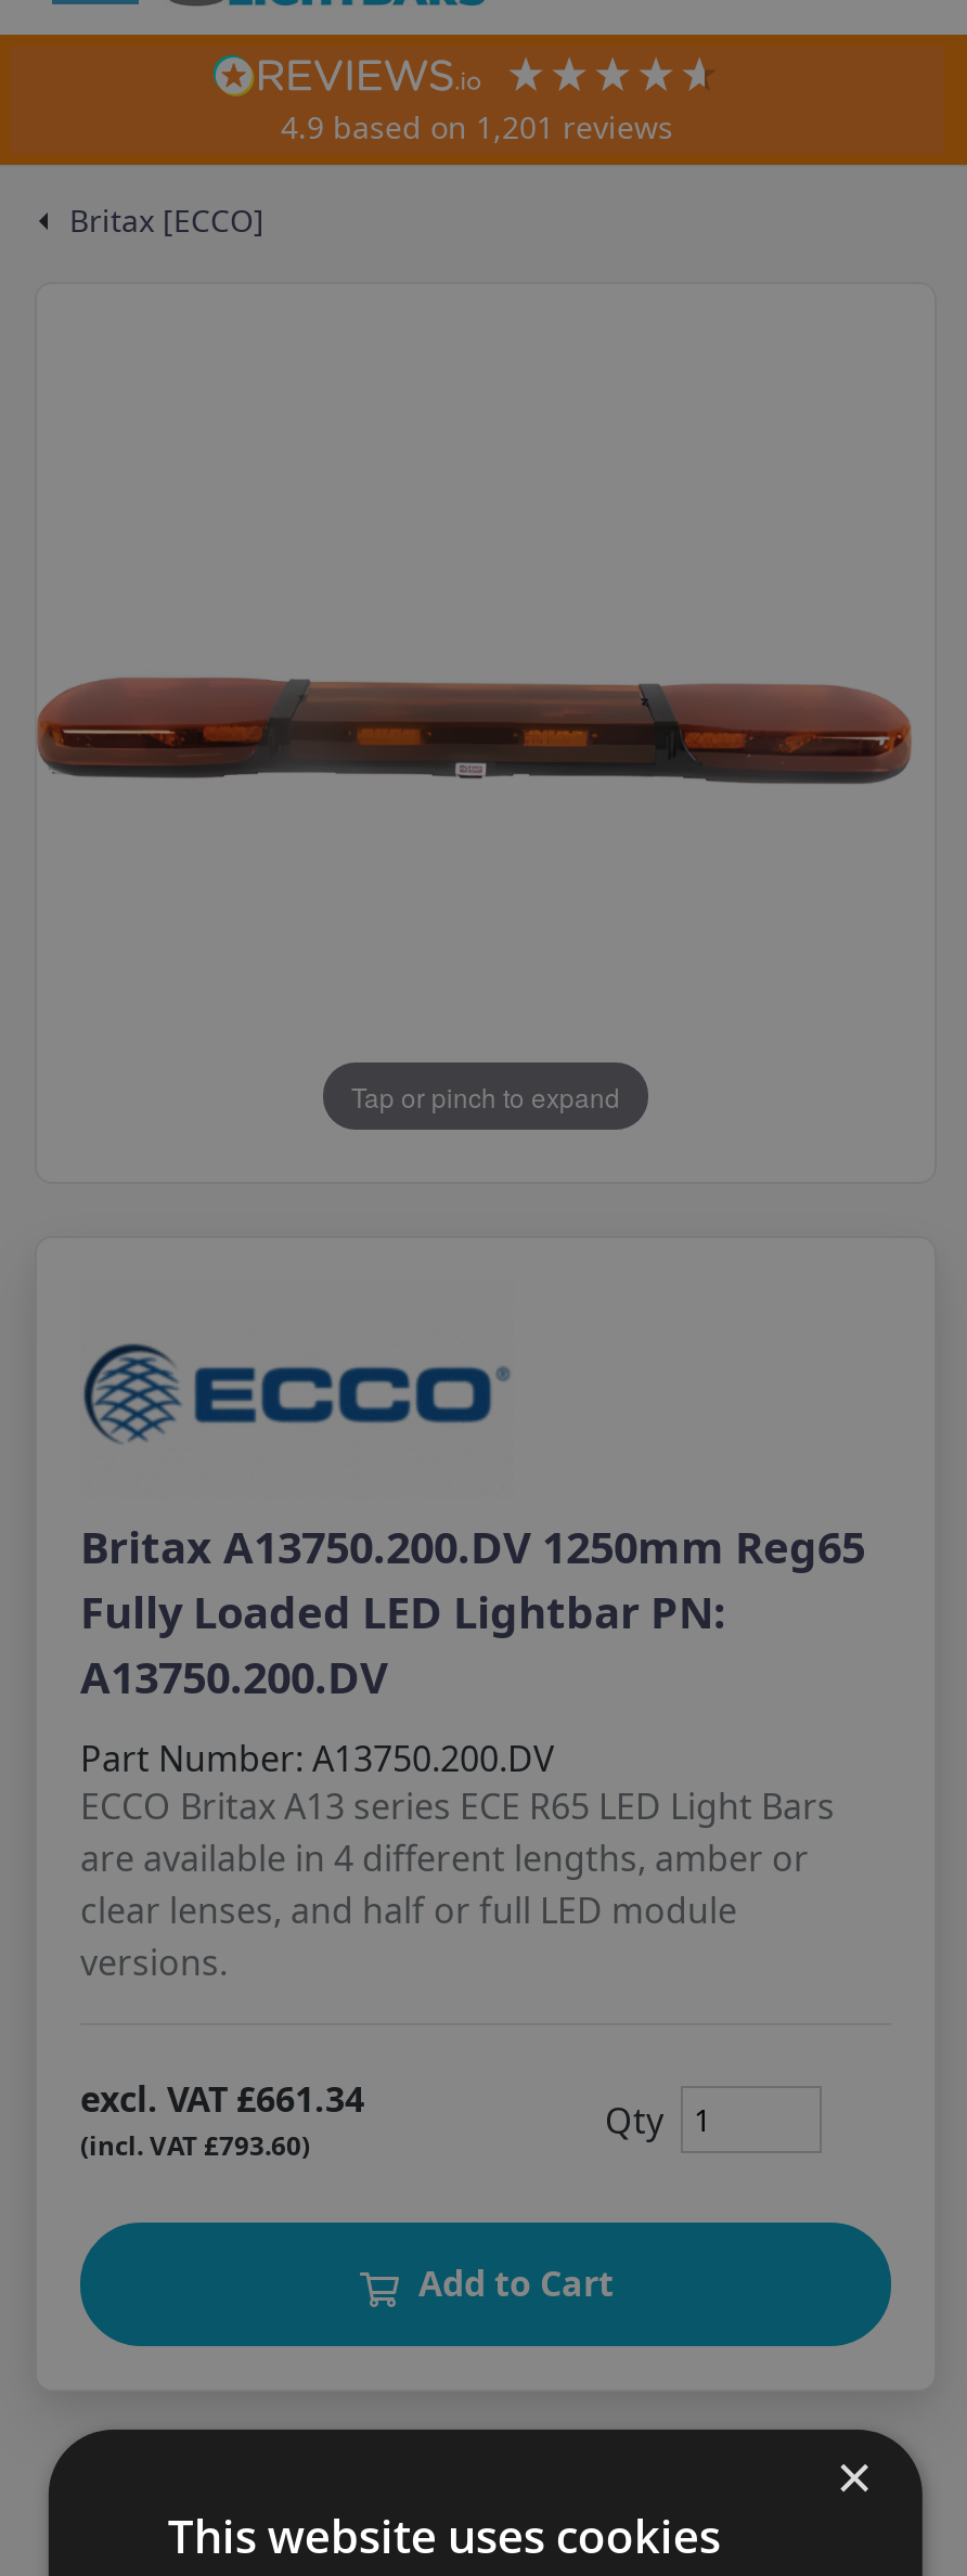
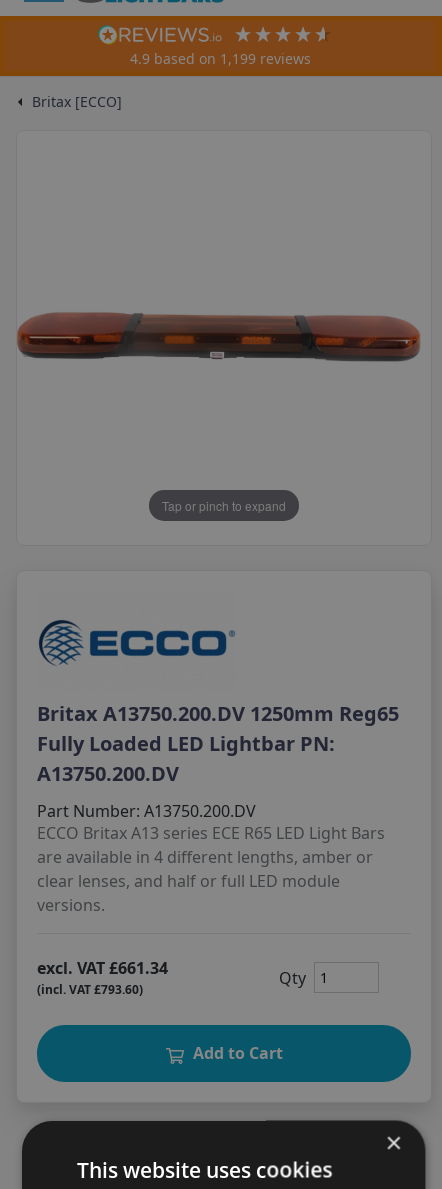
- 4.9 based on 1,201 reviews
+ 4.9 based on 1,199 reviews
